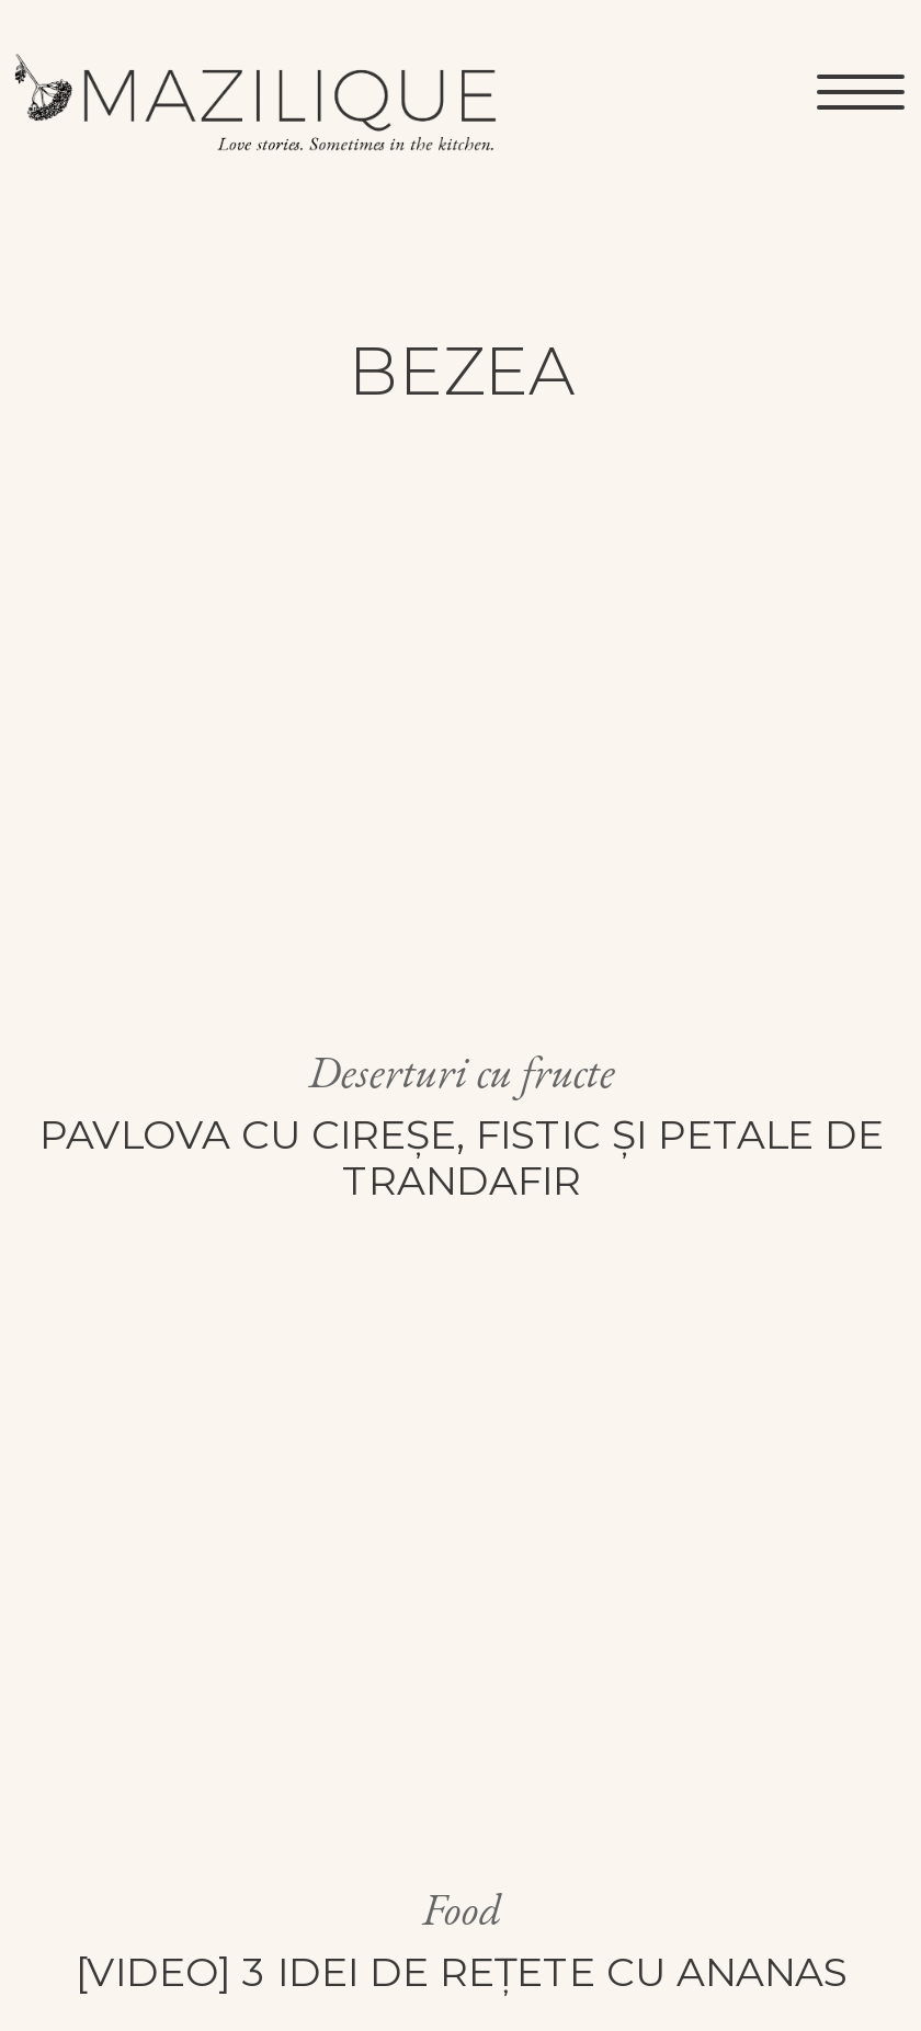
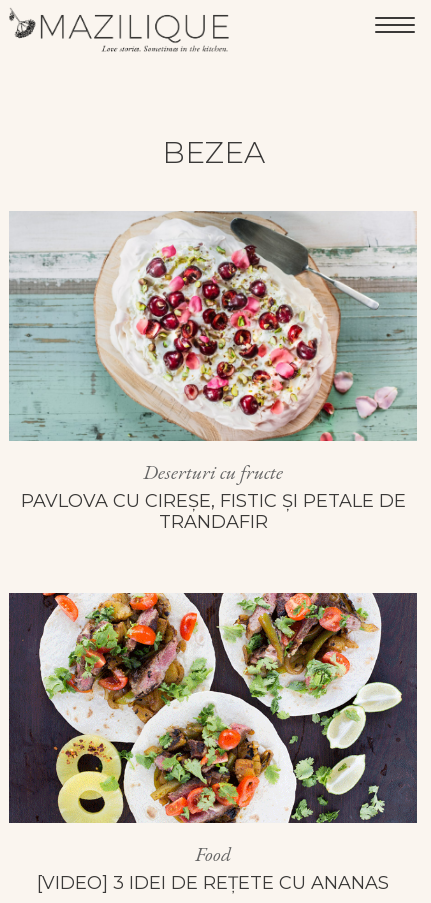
+ [image]

+ [image]
